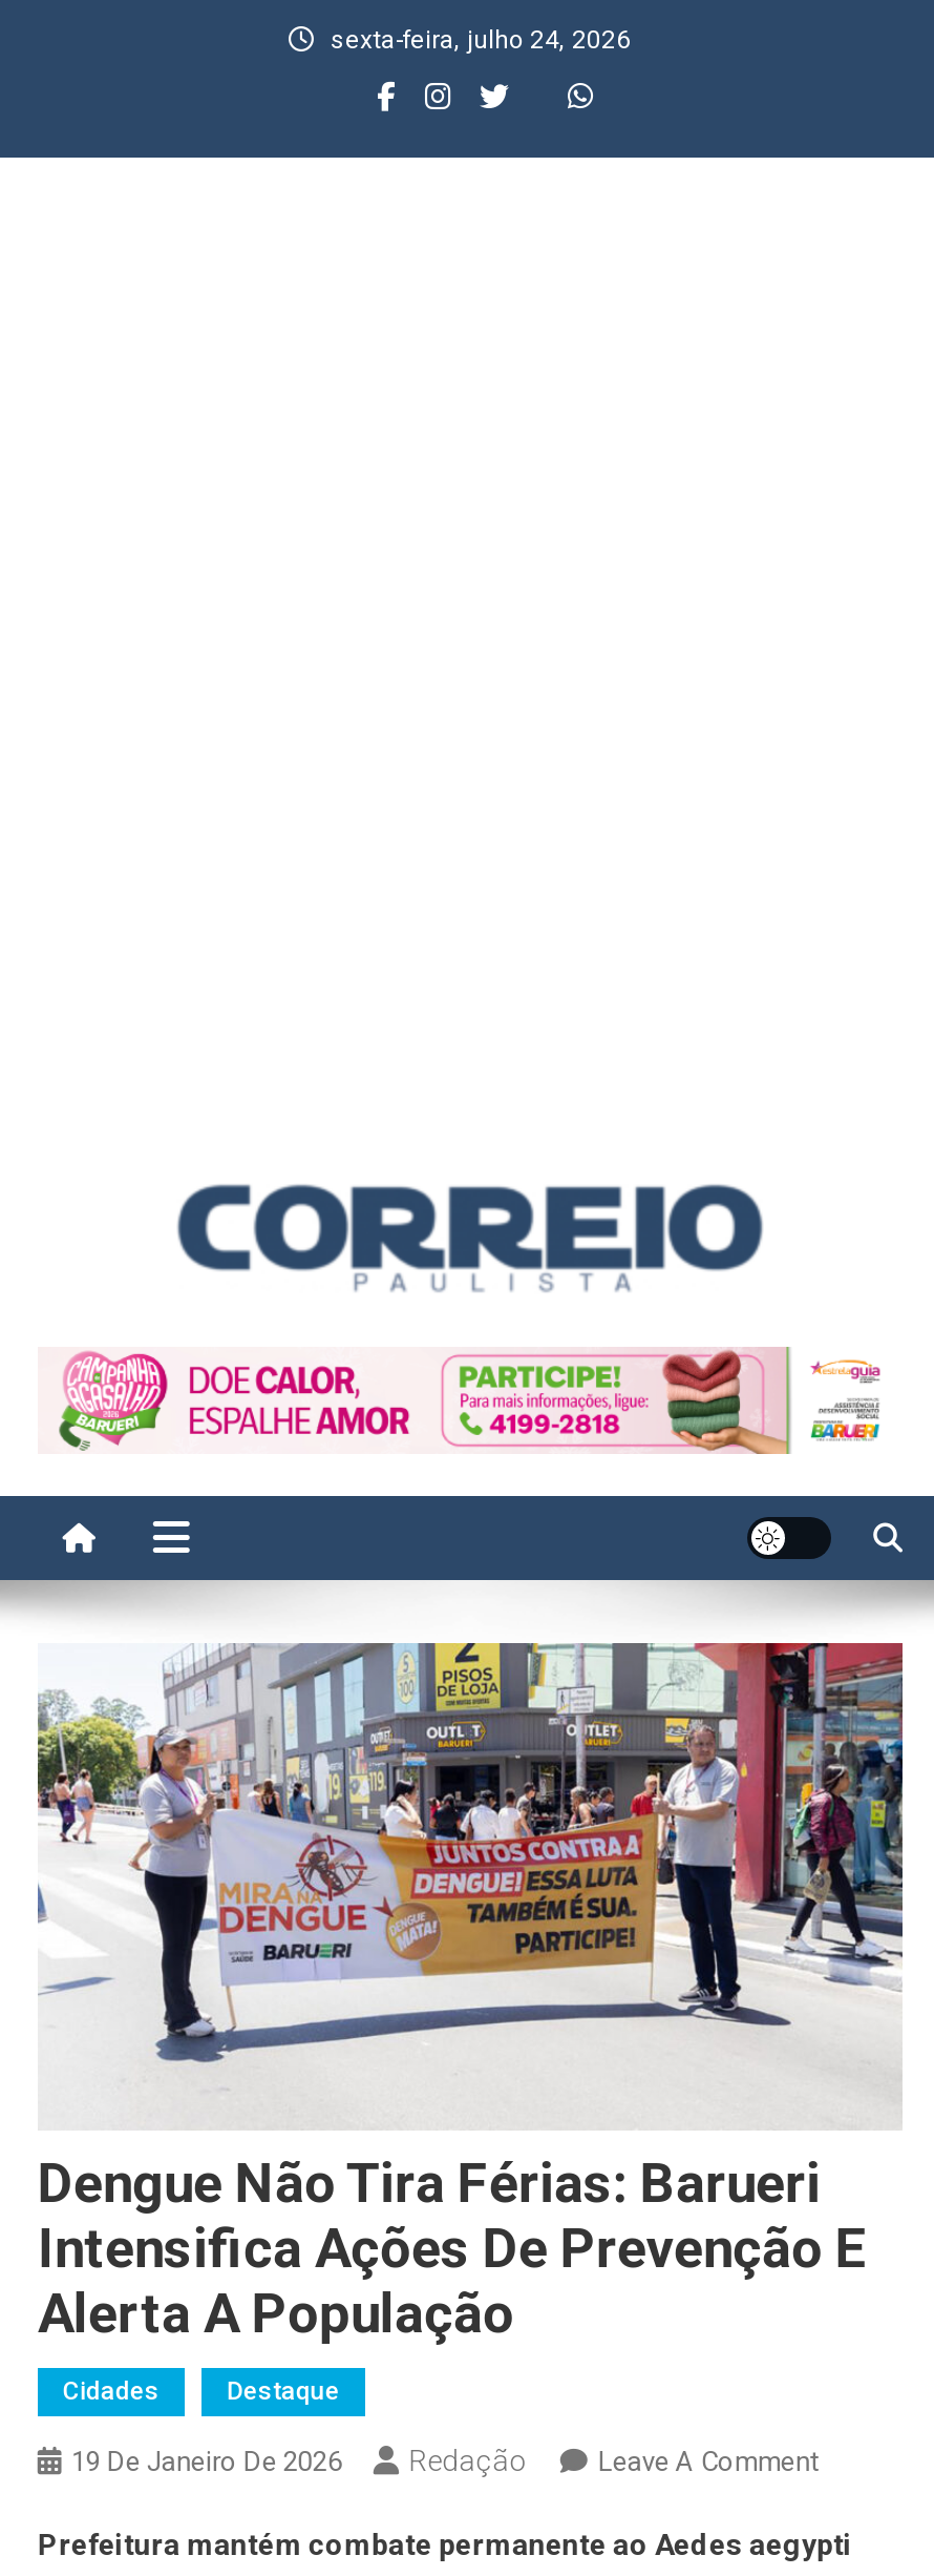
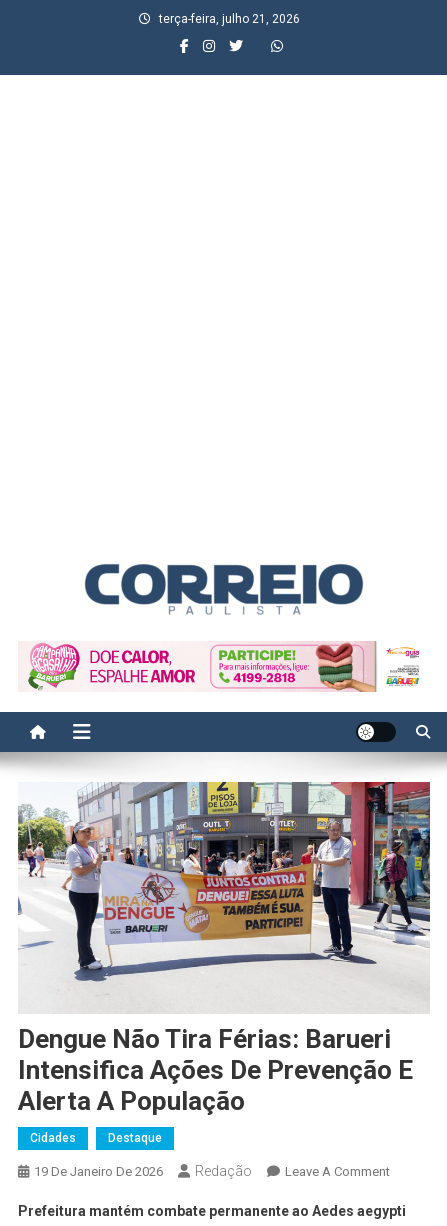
- sexta-feira, julho 24, 2026
+ terça-feira, julho 21, 2026
